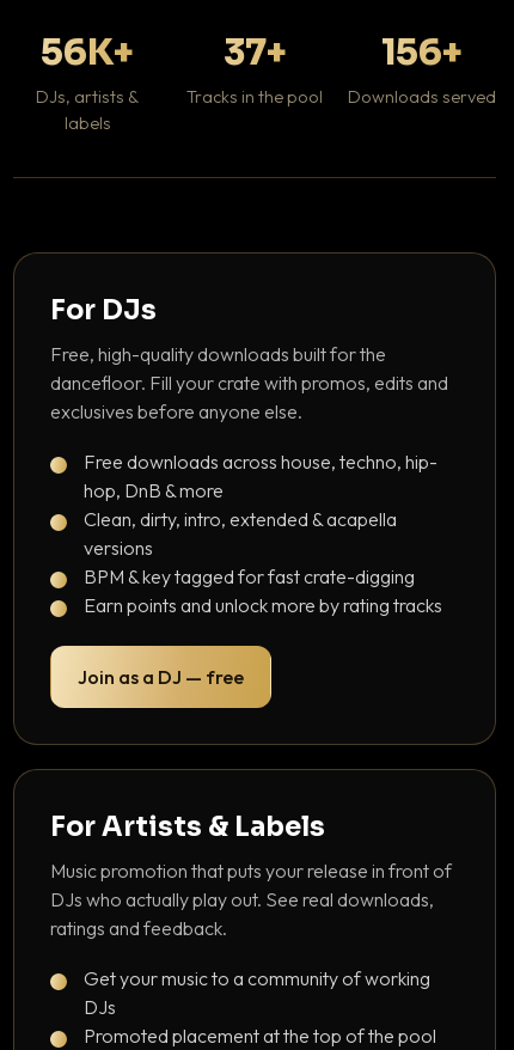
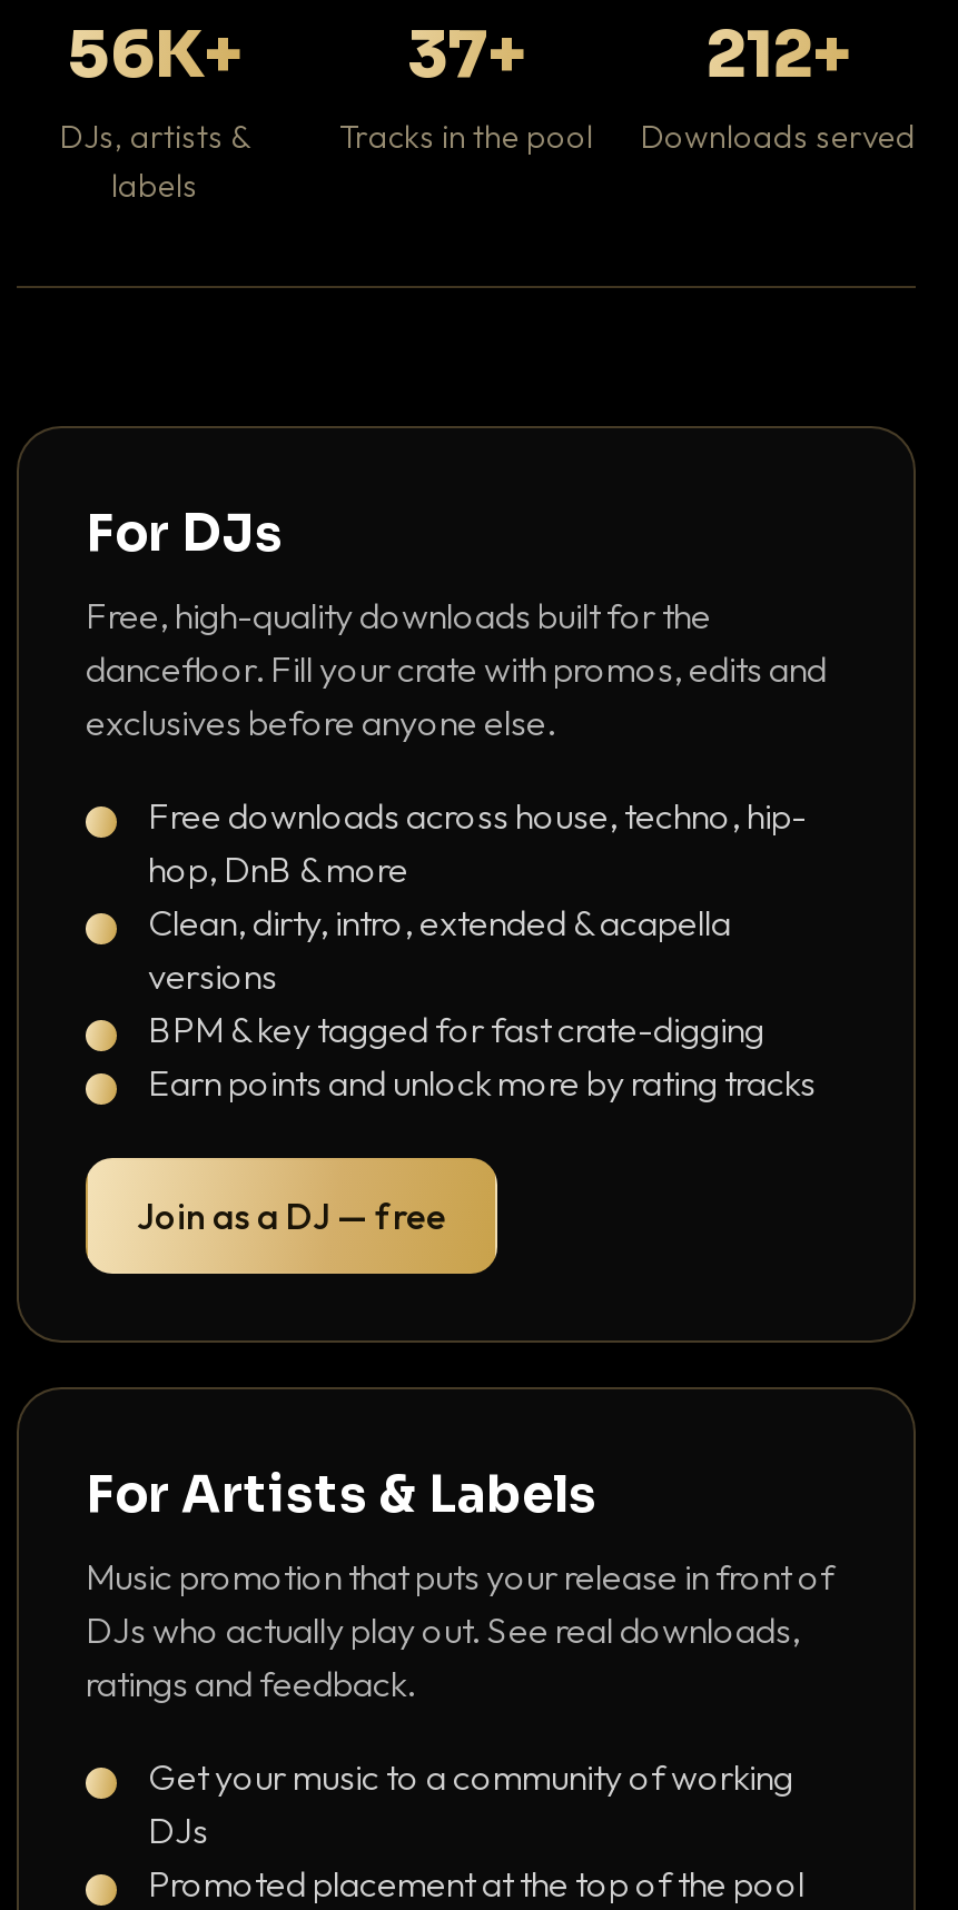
- 156+
+ 212+
